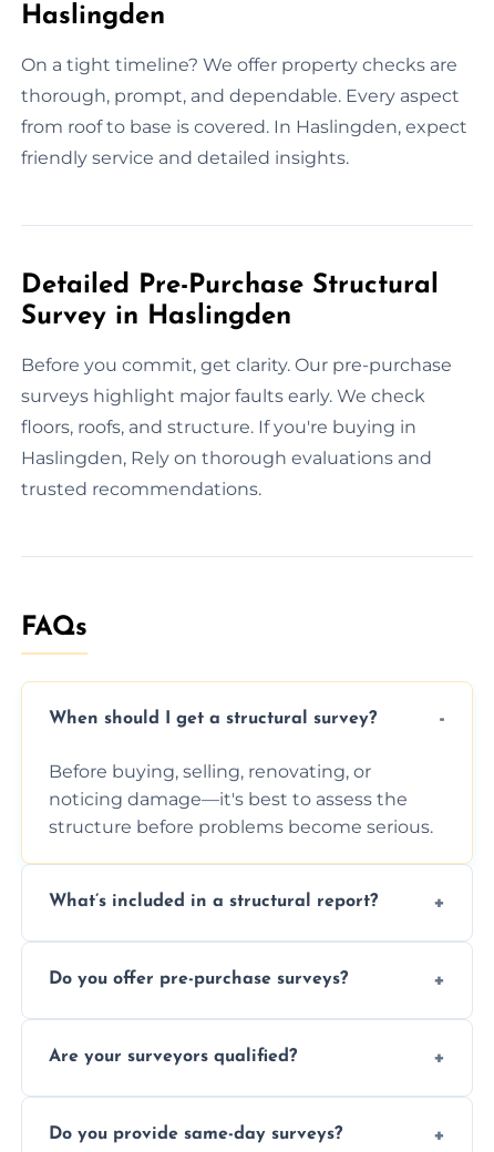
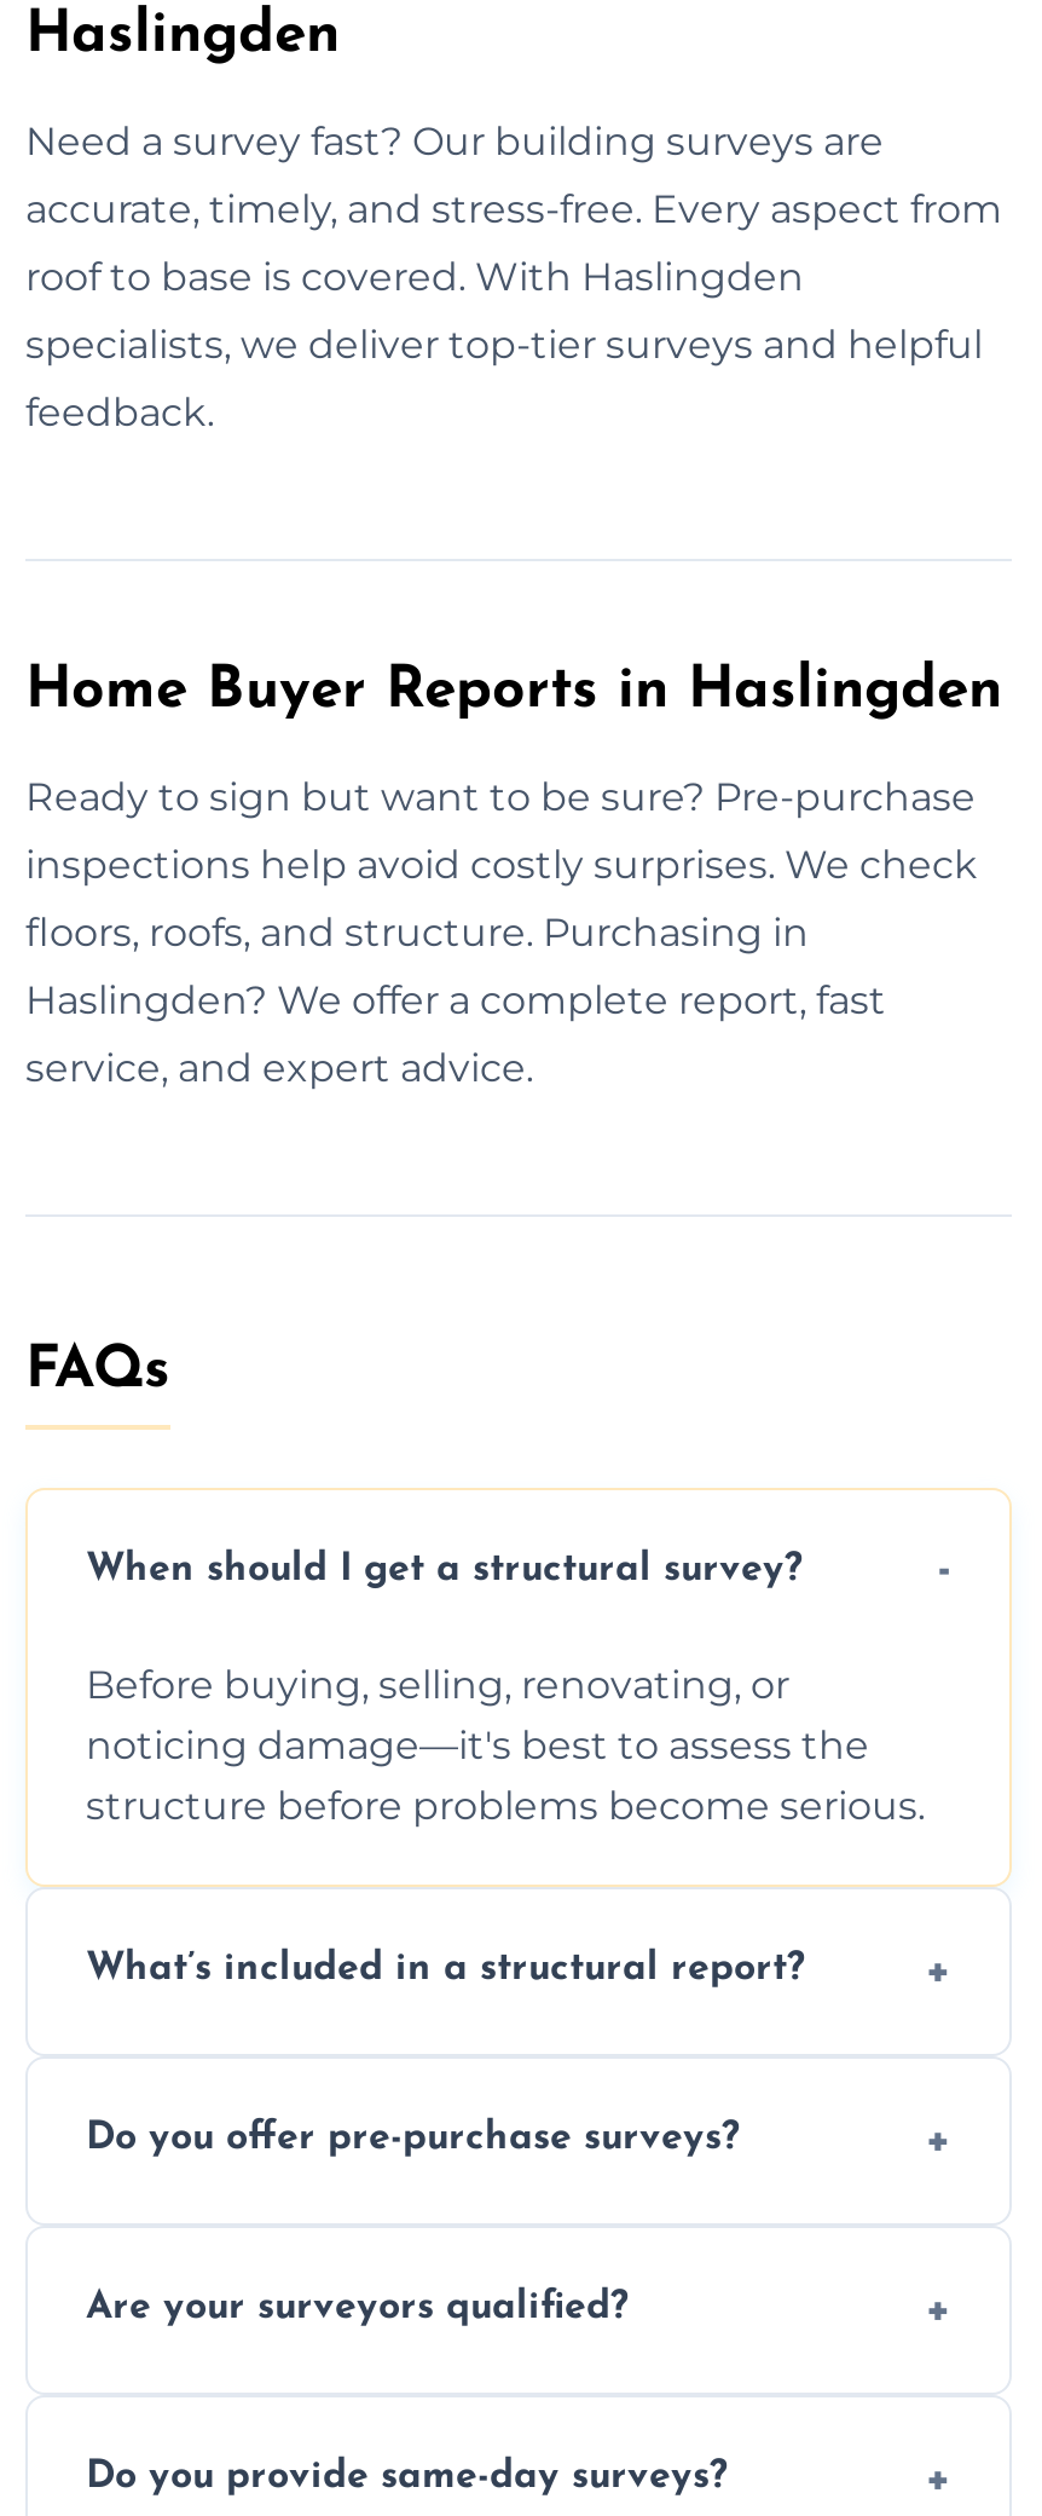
- On a tight timeline? We offer property checks are
- thorough, prompt, and dependable. Every aspect
- from roof to base is covered. In Haslingden, expect
- friendly service and detailed insights.
+ Need a survey fast? Our building surveys are
+ accurate, timely, and stress-free. Every aspect from
+ roof to base is covered. With Haslingden
+ specialists, we deliver top-tier surveys and helpful
+ feedback.

- Detailed Pre-Purchase Structural
- Survey in Haslingden
- Before you commit, get clarity. Our pre-purchase
- surveys highlight major faults early. We check
- floors, roofs, and structure. If you're buying in
- Haslingden, Rely on thorough evaluations and
- trusted recommendations.
+ Home Buyer Reports in Haslingden
+ Ready to sign but want to be sure? Pre-purchase
+ inspections help avoid costly surprises. We check
+ floors, roofs, and structure. Purchasing in
+ Haslingden? We offer a complete report, fast
+ service, and expert advice.
